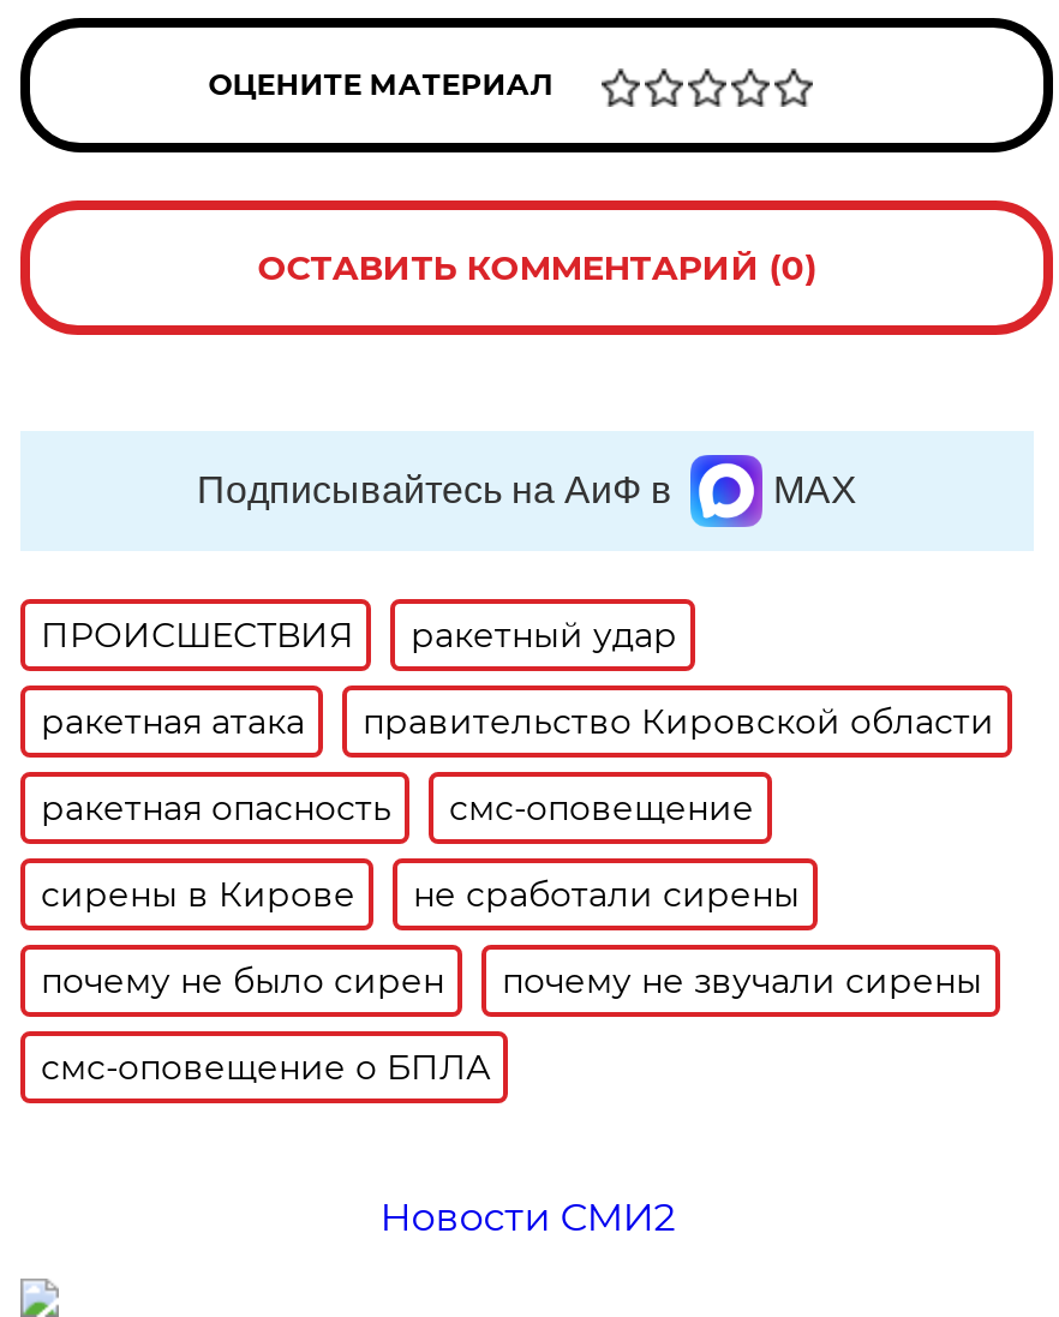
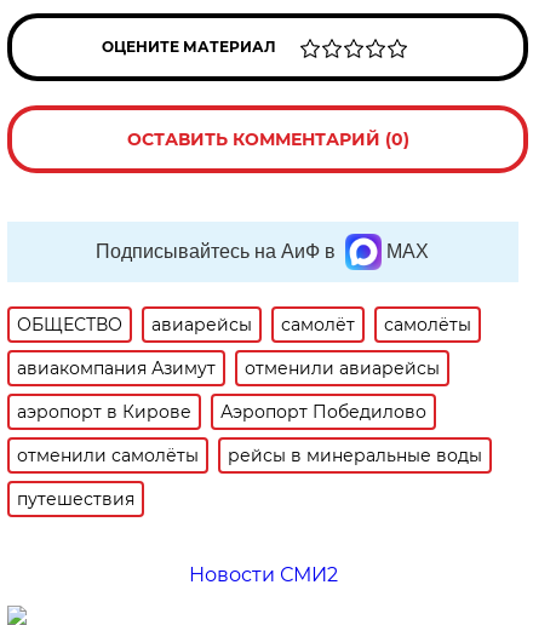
- ПРОИСШЕСТВИЯ
- ракетный удар
- ракетная атака
- правительство Кировской области
- ракетная опасность
- смс-оповещение
- сирены в Кирове
- не сработали сирены
- почему не было сирен
- почему не звучали сирены
- смс-оповещение о БПЛА
+ ОБЩЕСТВО
+ авиарейсы
+ самолёт
+ самолёты
+ авиакомпания Азимут
+ отменили авиарейсы
+ аэропорт в Кирове
+ Аэропорт Победилово
+ отменили самолёты
+ рейсы в минеральные воды
+ путешествия
